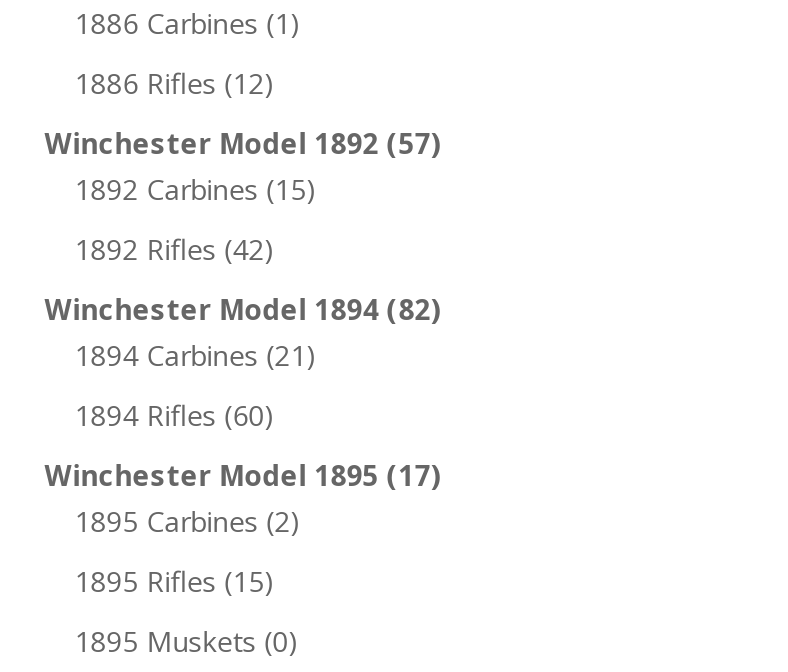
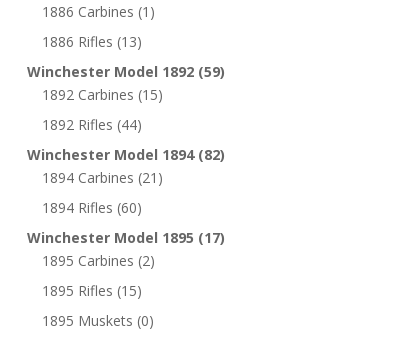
- 1886 Rifles (12)
+ 1886 Rifles (13)

- Winchester Model 1892 (57)
+ Winchester Model 1892 (59)

- 1892 Rifles (42)
+ 1892 Rifles (44)
